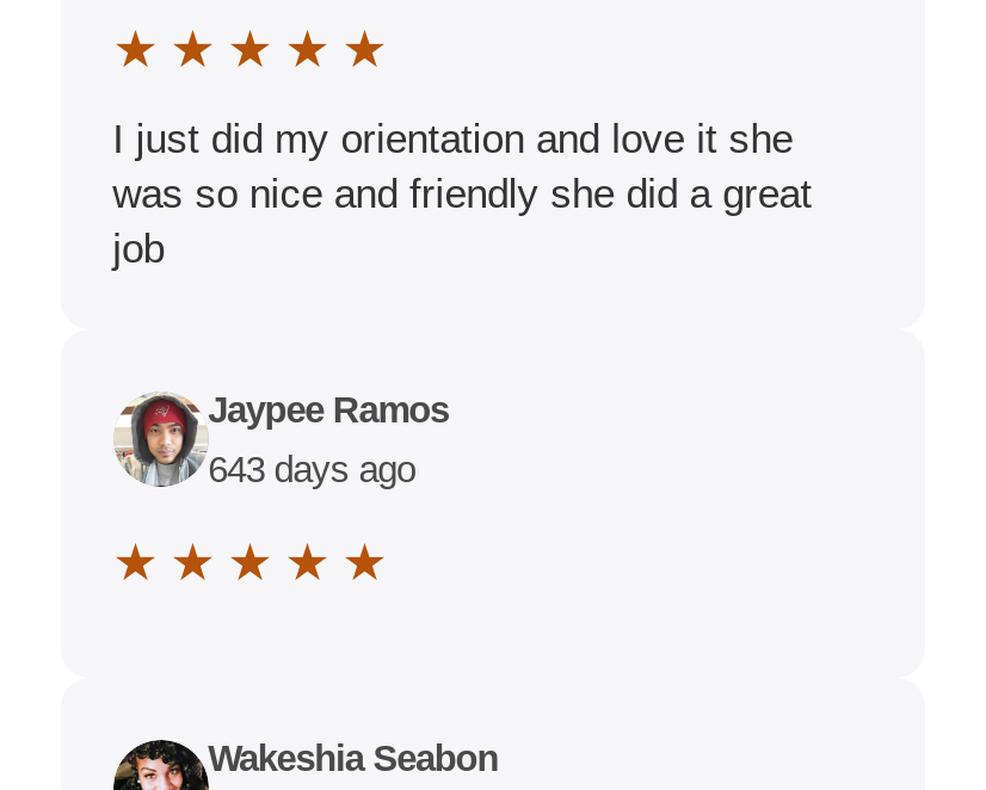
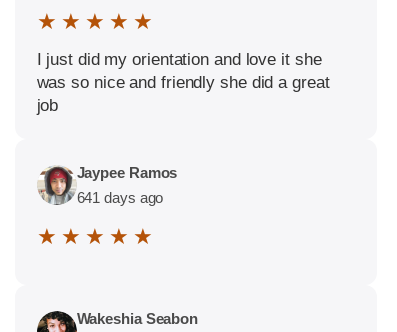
- 643 days ago
+ 641 days ago
